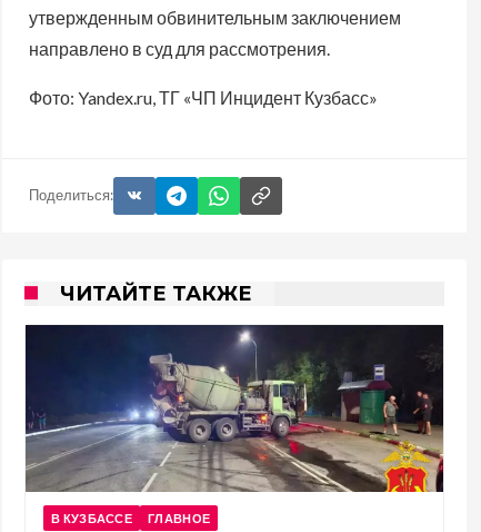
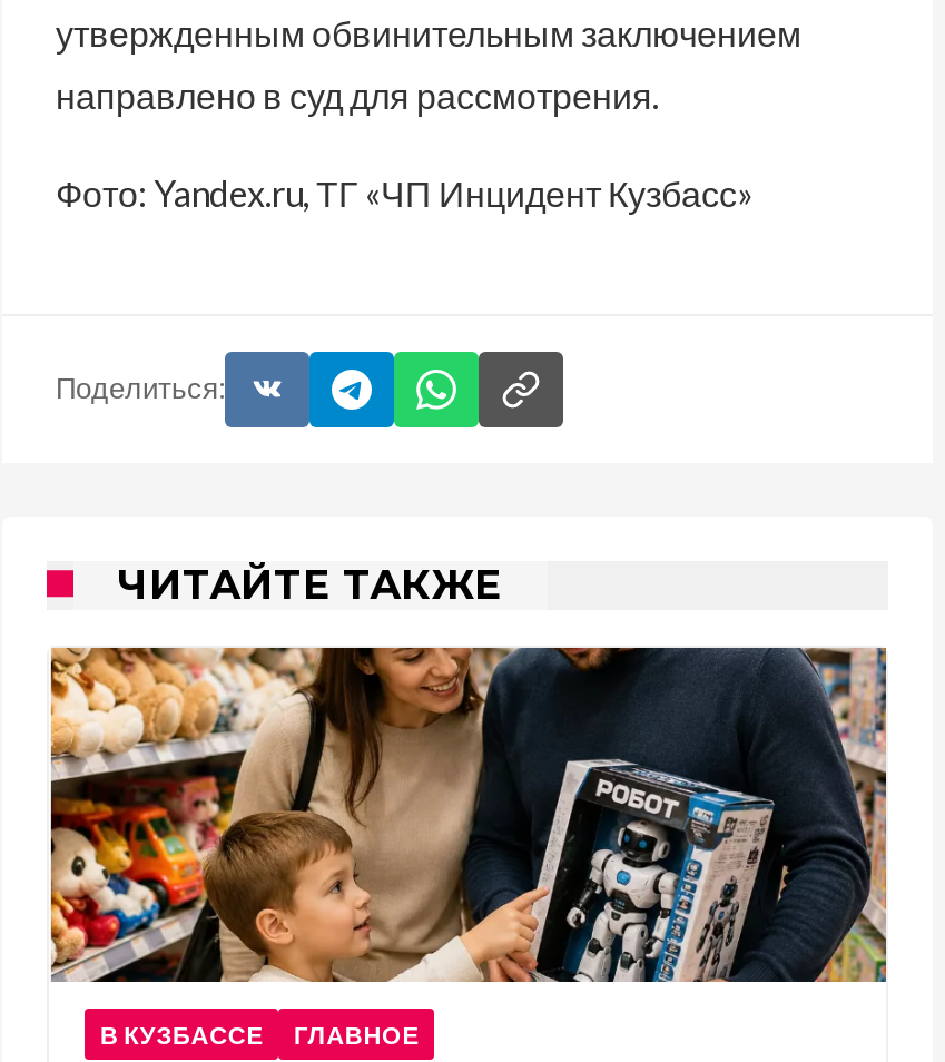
- [image]
+ [image]
